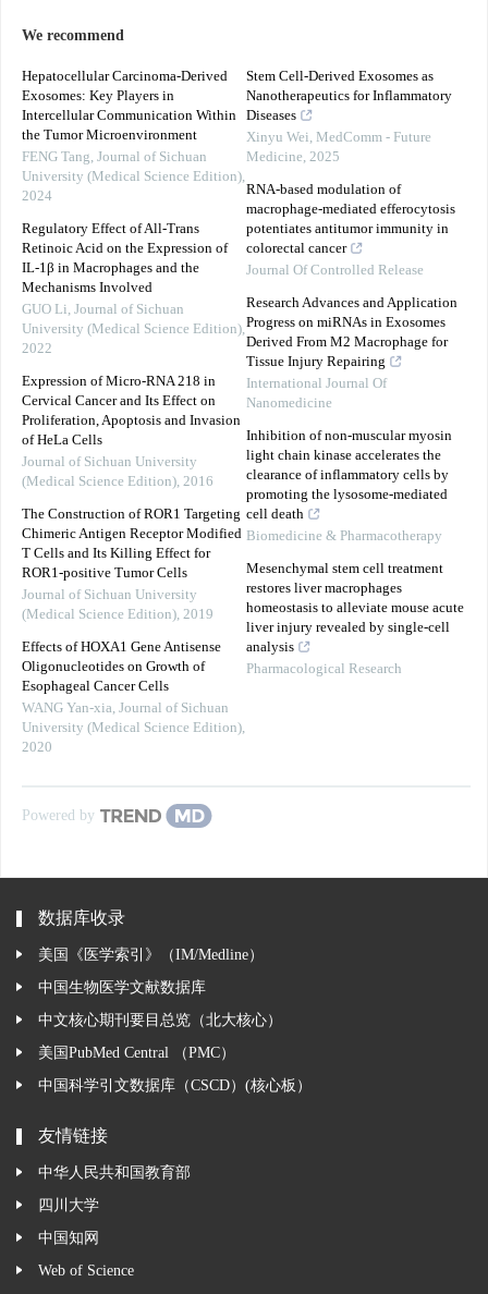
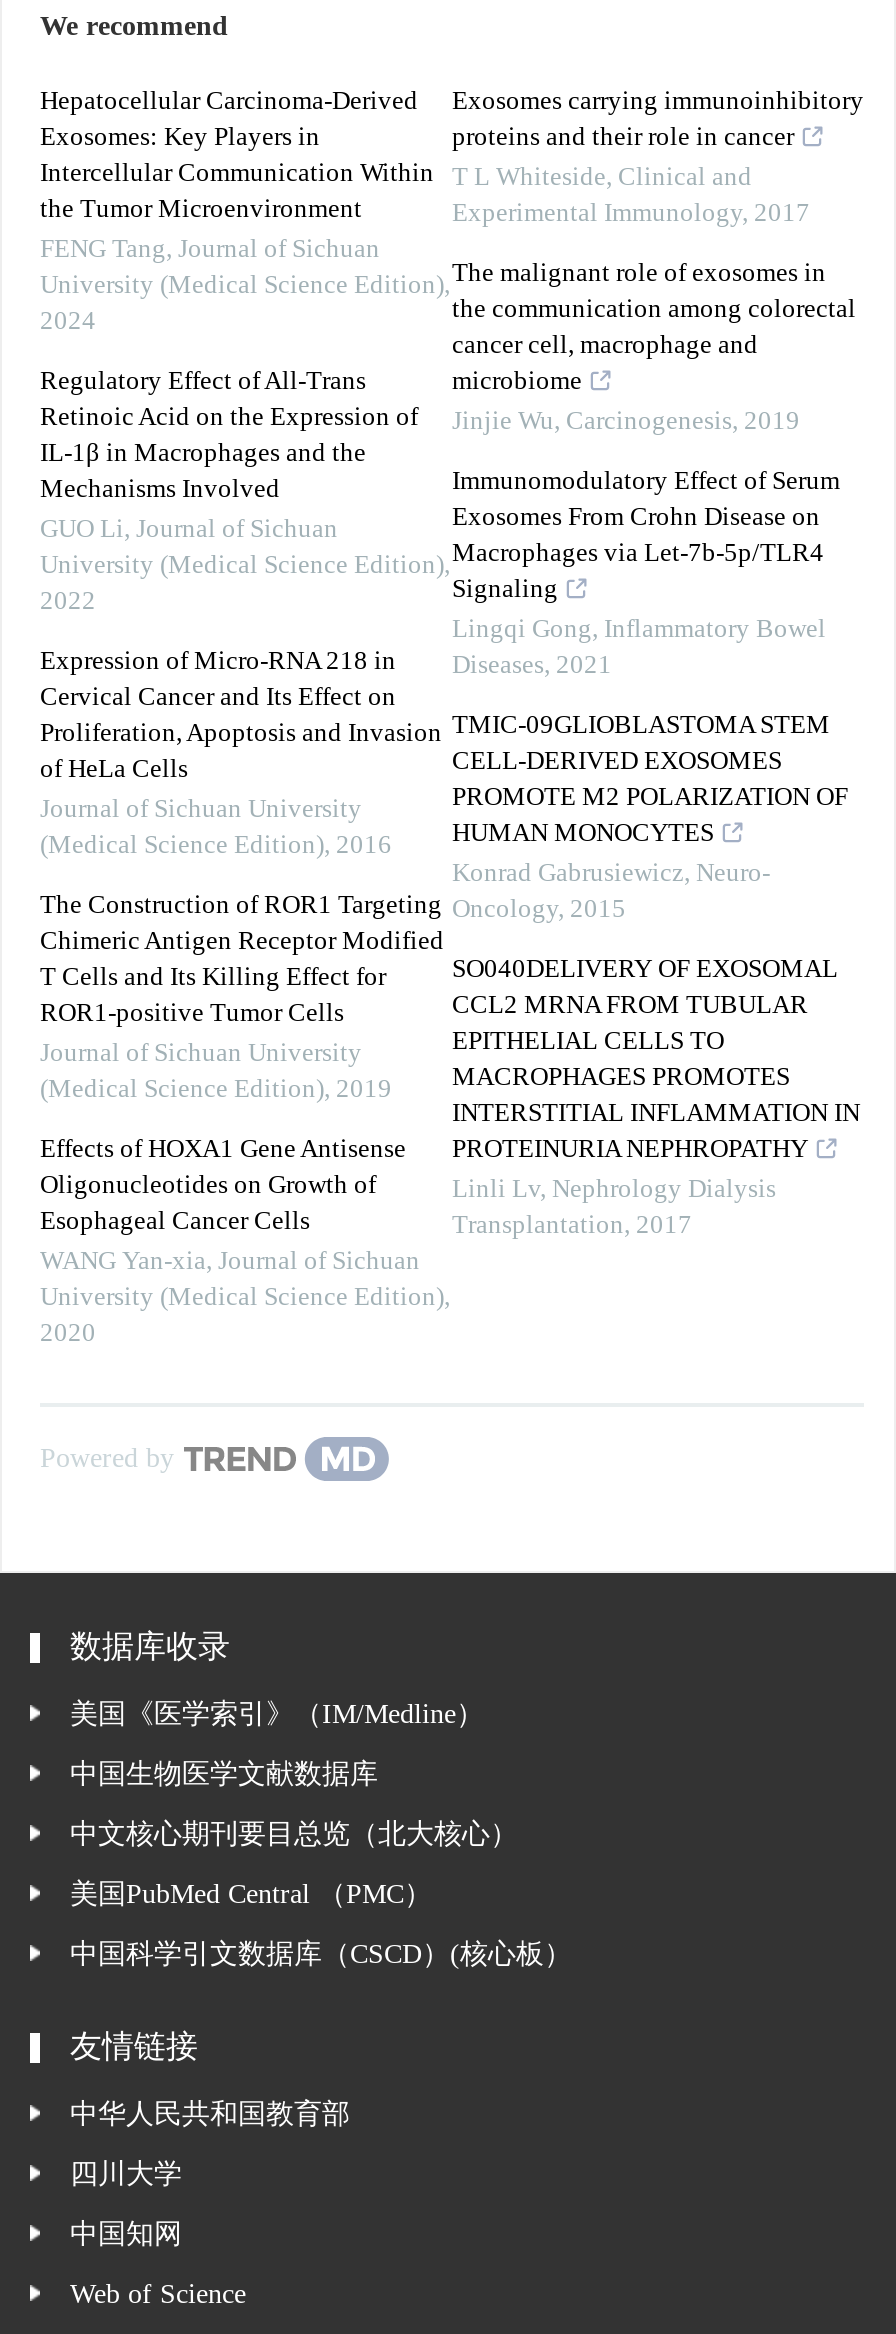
- Stem Cell-Derived Exosomes as
- Nanotherapeutics for Inflammatory
- Diseases
- Xinyu Wei, MedComm - Future
- Medicine, 2025
+ Exosomes carrying immunoinhibitory
+ proteins and their role in cancer
+ T L Whiteside, Clinical and
+ Experimental Immunology, 2017

- RNA-based modulation of
- macrophage-mediated efferocytosis
- potentiates antitumor immunity in
- colorectal cancer
- Journal Of Controlled Release
+ The malignant role of exosomes in
+ the communication among colorectal
+ cancer cell, macrophage and
+ microbiome
+ Jinjie Wu, Carcinogenesis, 2019

- Research Advances and Application
- Progress on miRNAs in Exosomes
- Derived From M2 Macrophage for
- Tissue Injury Repairing
- International Journal Of
- Nanomedicine
+ Immunomodulatory Effect of Serum
+ Exosomes From Crohn Disease on
+ Macrophages via Let-7b-5p/TLR4
+ Signaling
+ Lingqi Gong, Inflammatory Bowel
+ Diseases, 2021

- Inhibition of non-muscular myosin
- light chain kinase accelerates the
- clearance of inflammatory cells by
- promoting the lysosome-mediated
- cell death
- Biomedicine & Pharmacotherapy
+ TMIC-09GLIOBLASTOMA STEM
+ CELL-DERIVED EXOSOMES
+ PROMOTE M2 POLARIZATION OF
+ HUMAN MONOCYTES
+ Konrad Gabrusiewicz, Neuro-
+ Oncology, 2015

- Mesenchymal stem cell treatment
- restores liver macrophages
- homeostasis to alleviate mouse acute
- liver injury revealed by single-cell
- analysis
- Pharmacological Research
+ SO040DELIVERY OF EXOSOMAL
+ CCL2 MRNA FROM TUBULAR
+ EPITHELIAL CELLS TO
+ MACROPHAGES PROMOTES
+ INTERSTITIAL INFLAMMATION IN
+ PROTEINURIA NEPHROPATHY
+ Linli Lv, Nephrology Dialysis
+ Transplantation, 2017
